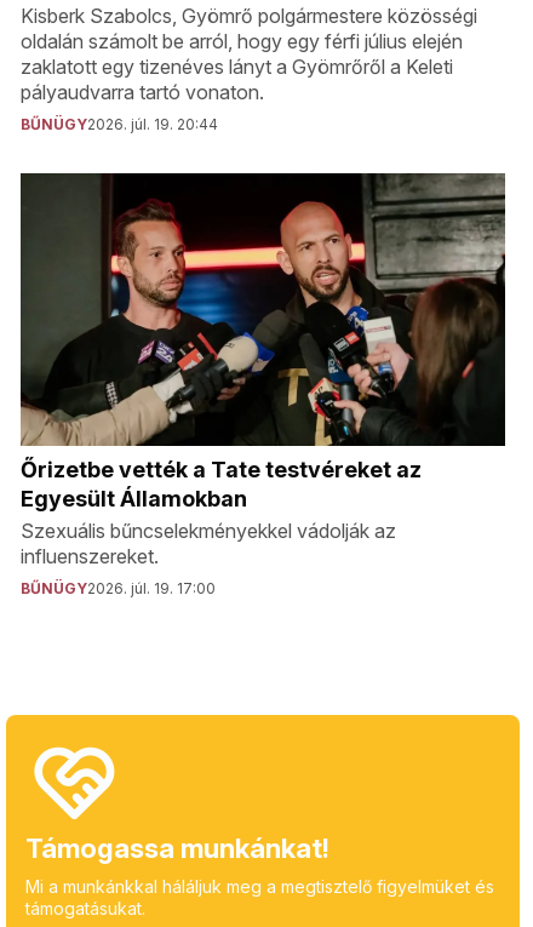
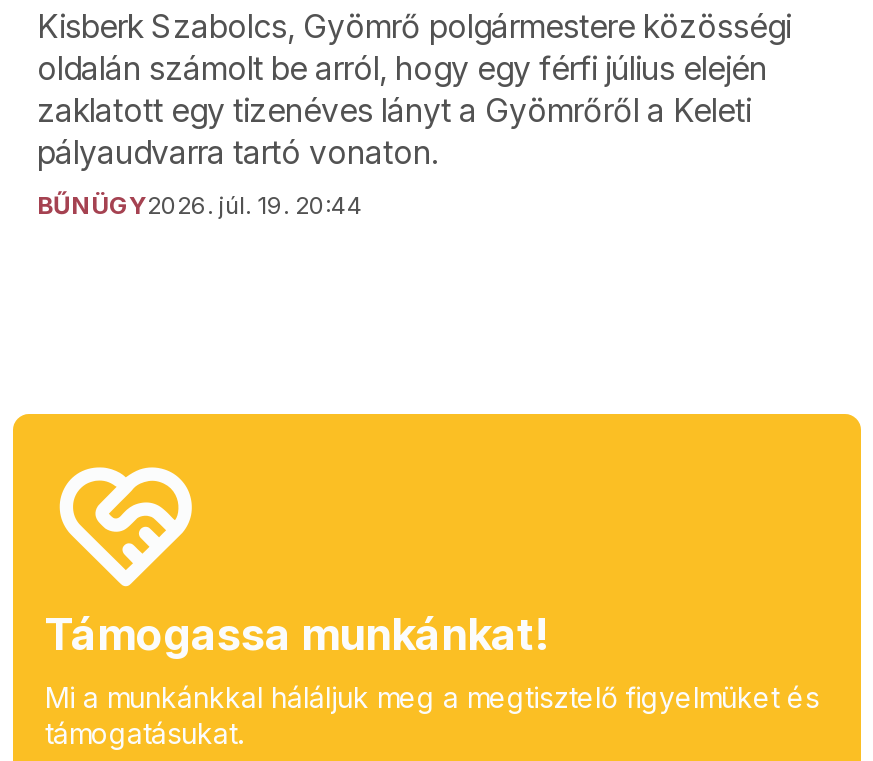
- [image]
- Őrizetbe vették a Tate testvéreket az
- Egyesült Államokban
- Szexuális bűncselekményekkel vádolják az
- influenszereket.
- BŰNÜGY2026. júl. 19. 17:00
